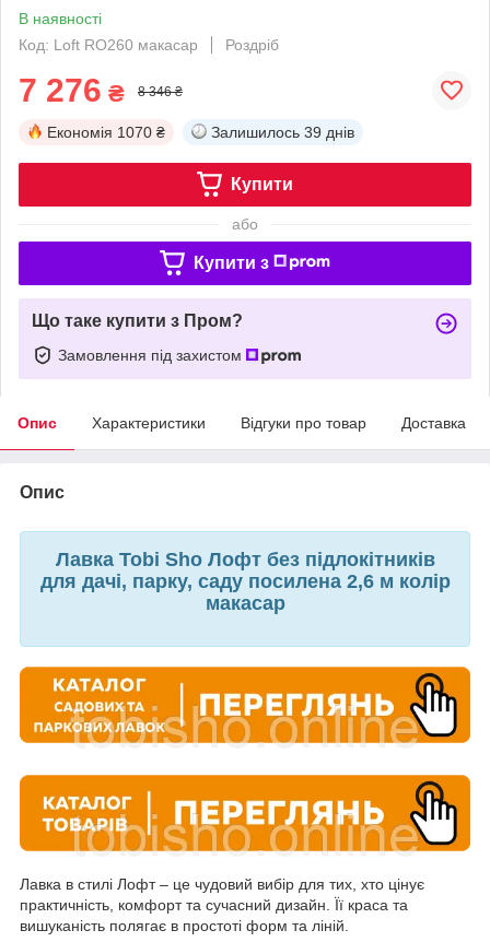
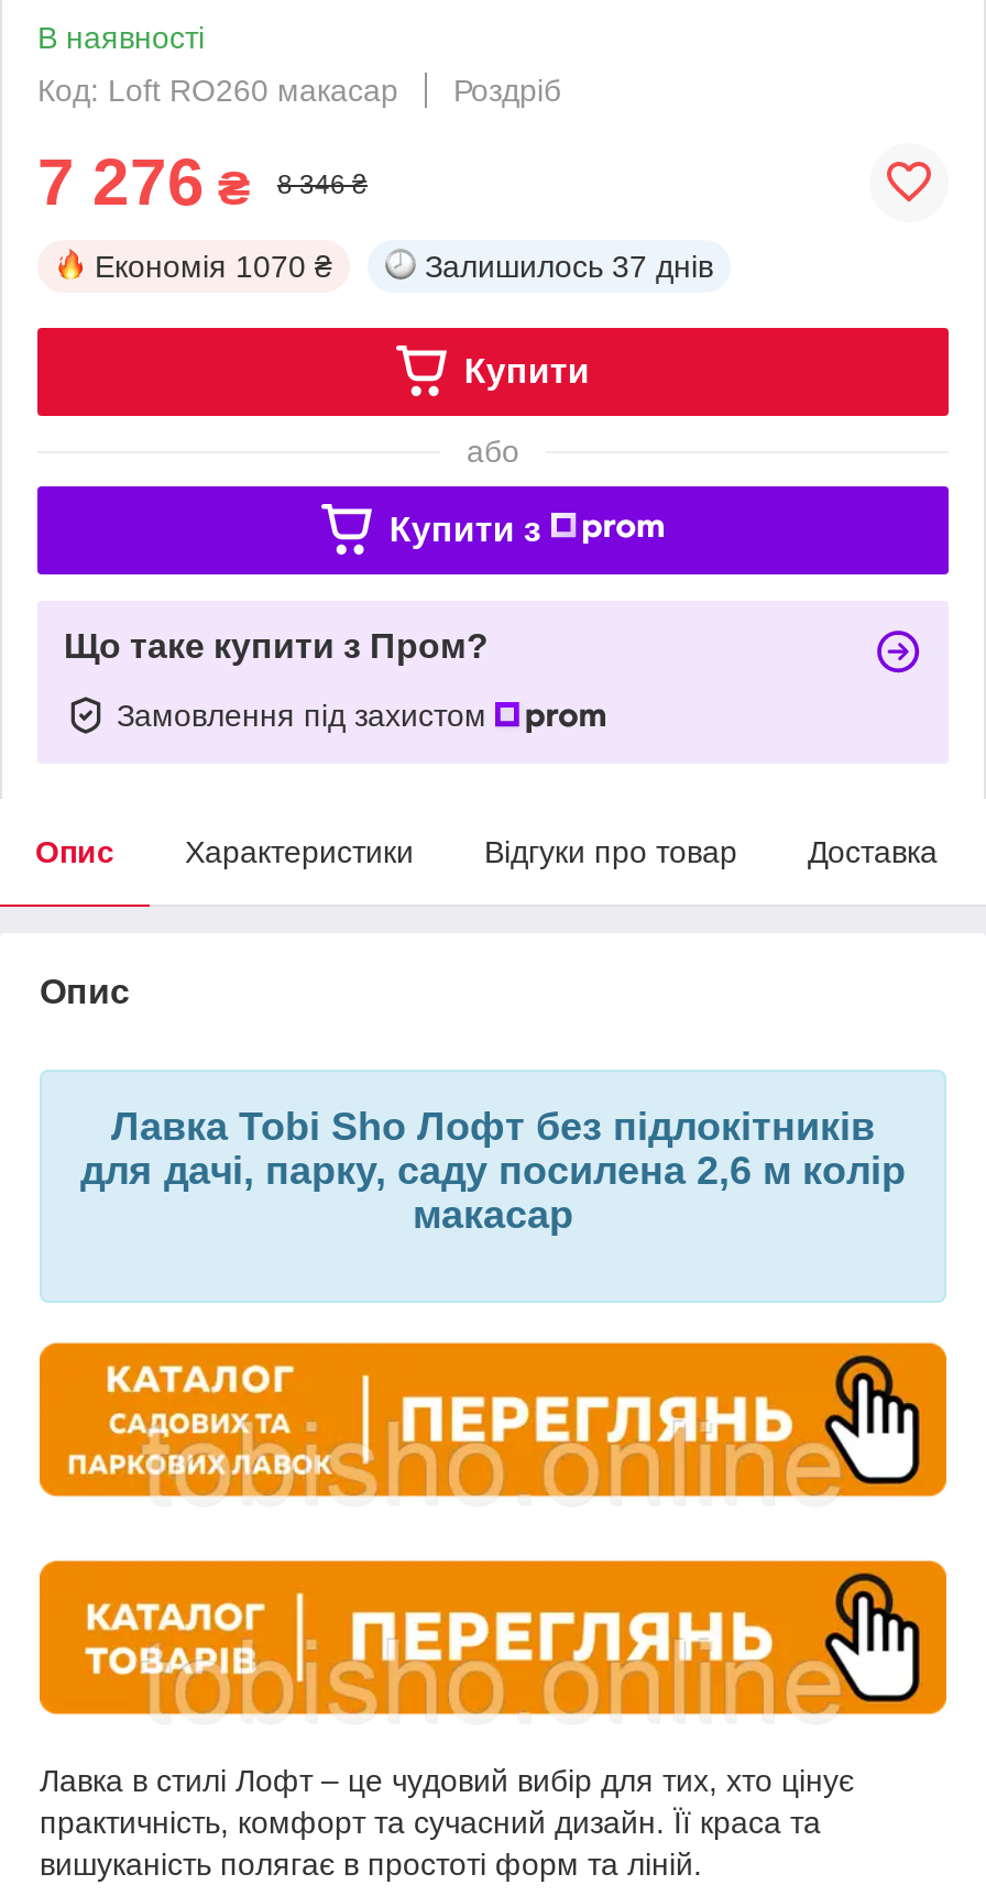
- Залишилось 39 днів
+ Залишилось 37 днів
